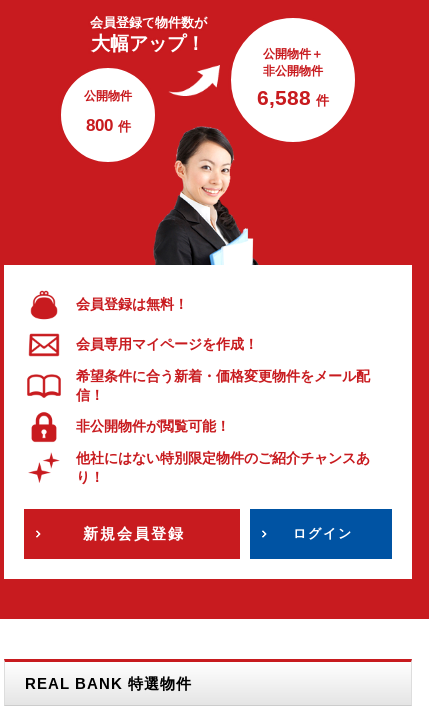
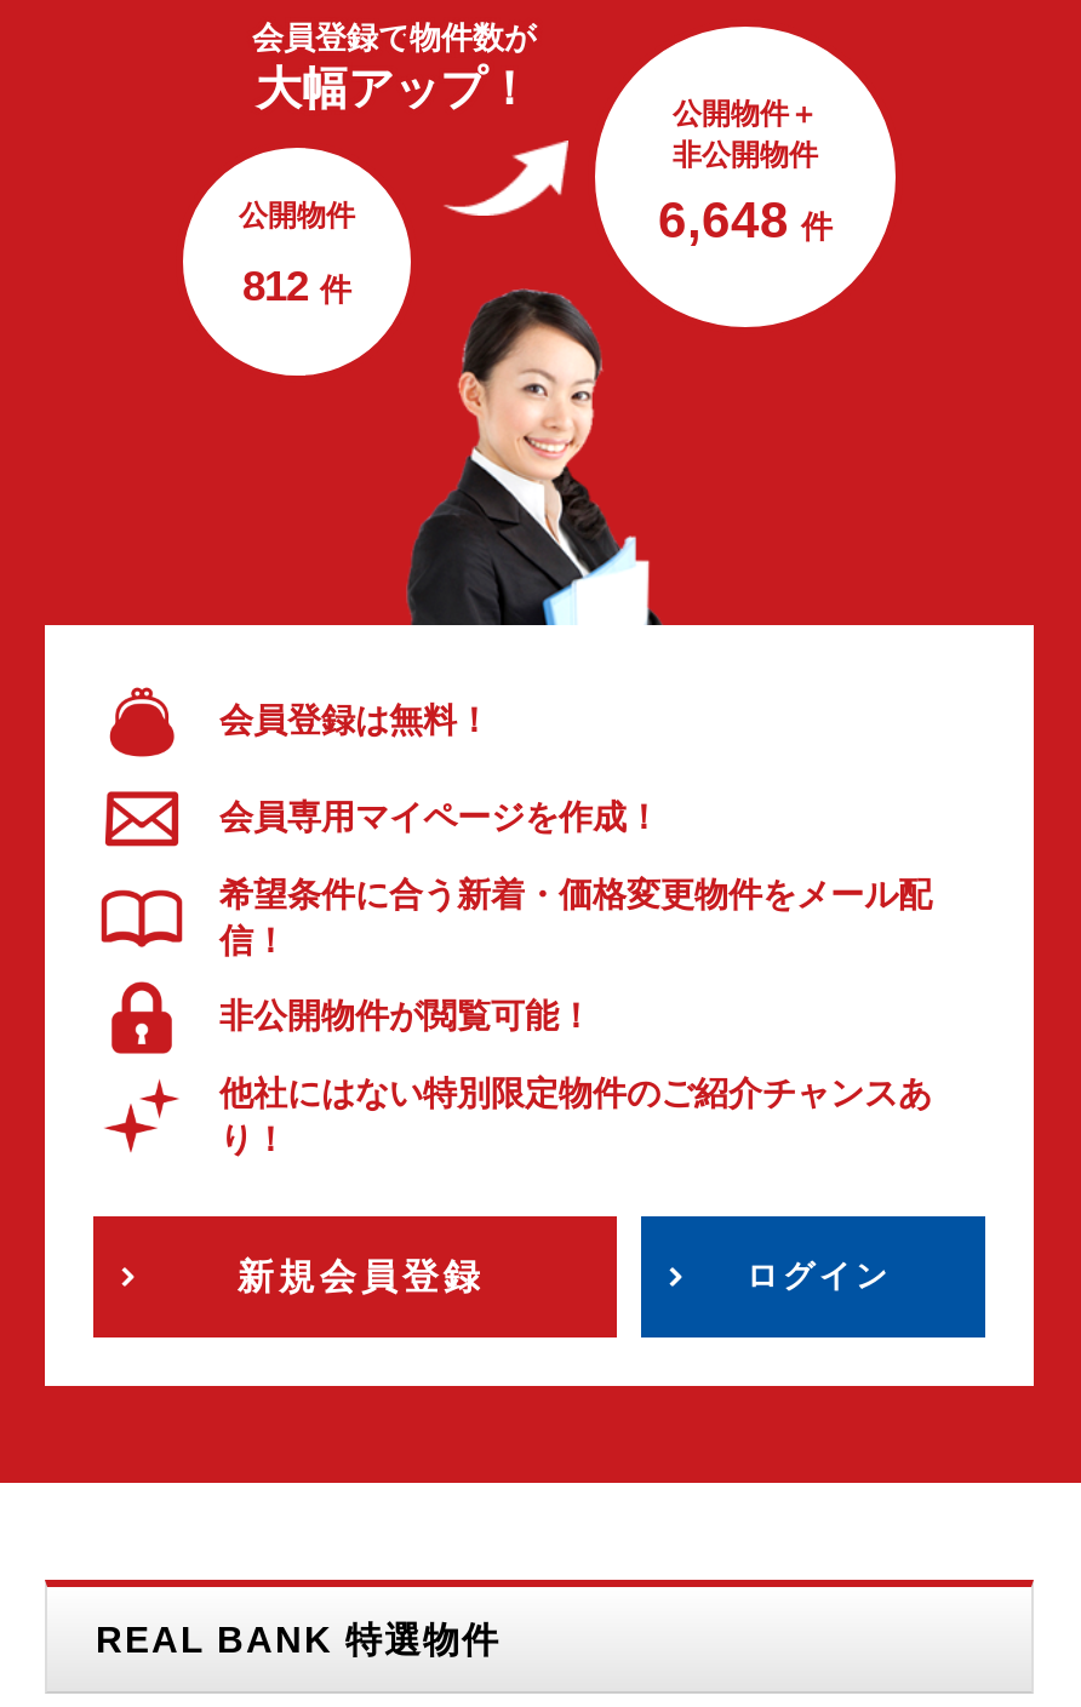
- 6,588 件
+ 6,648 件

- 800 件
+ 812 件
